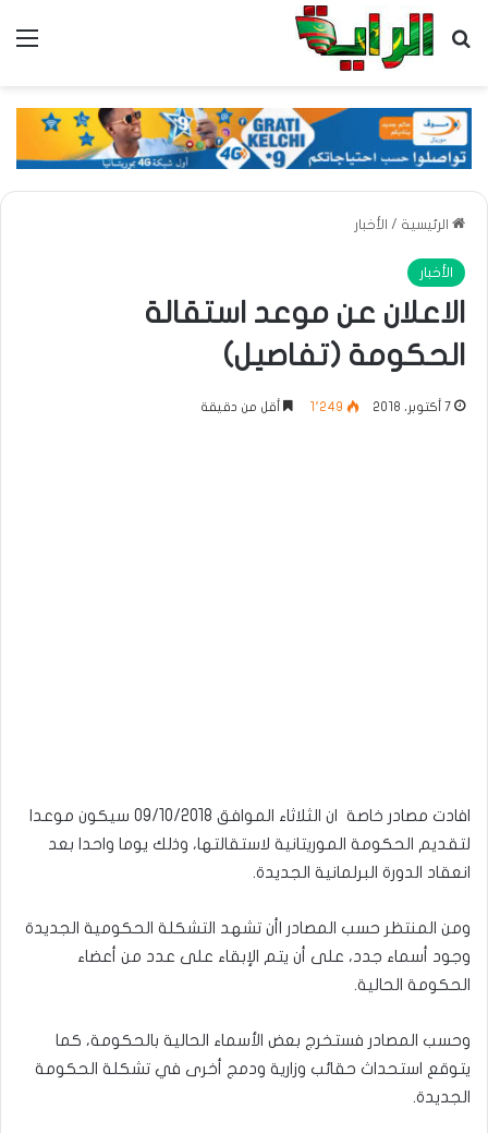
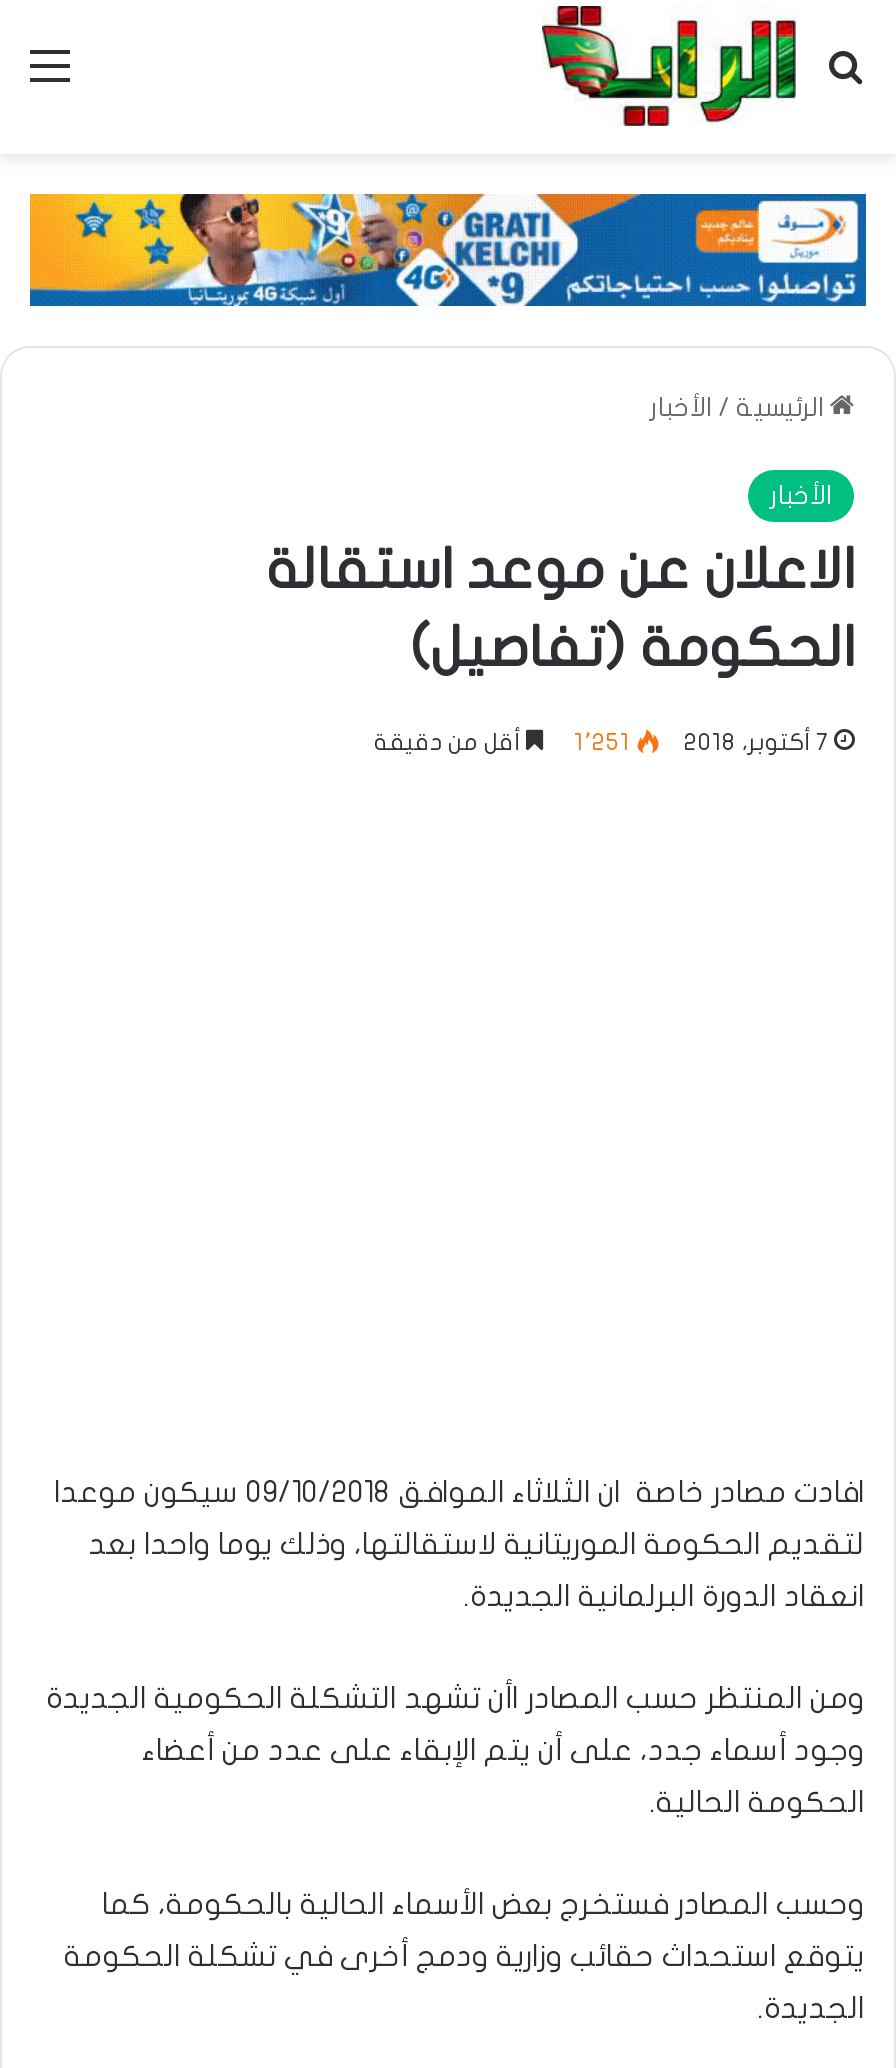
- 1٬249 أقل من دقيقة
+ 1٬251 أقل من دقيقة
